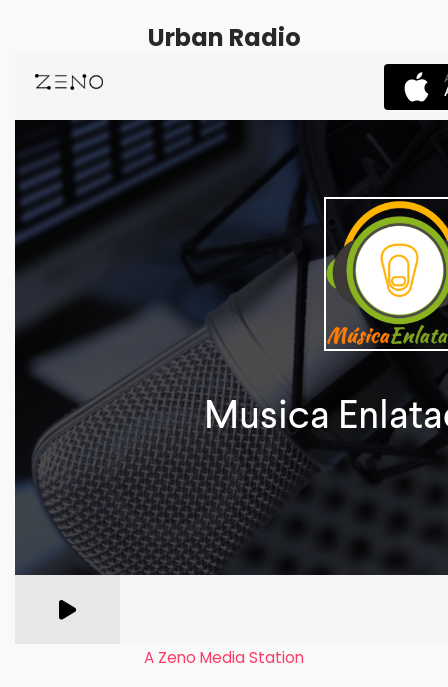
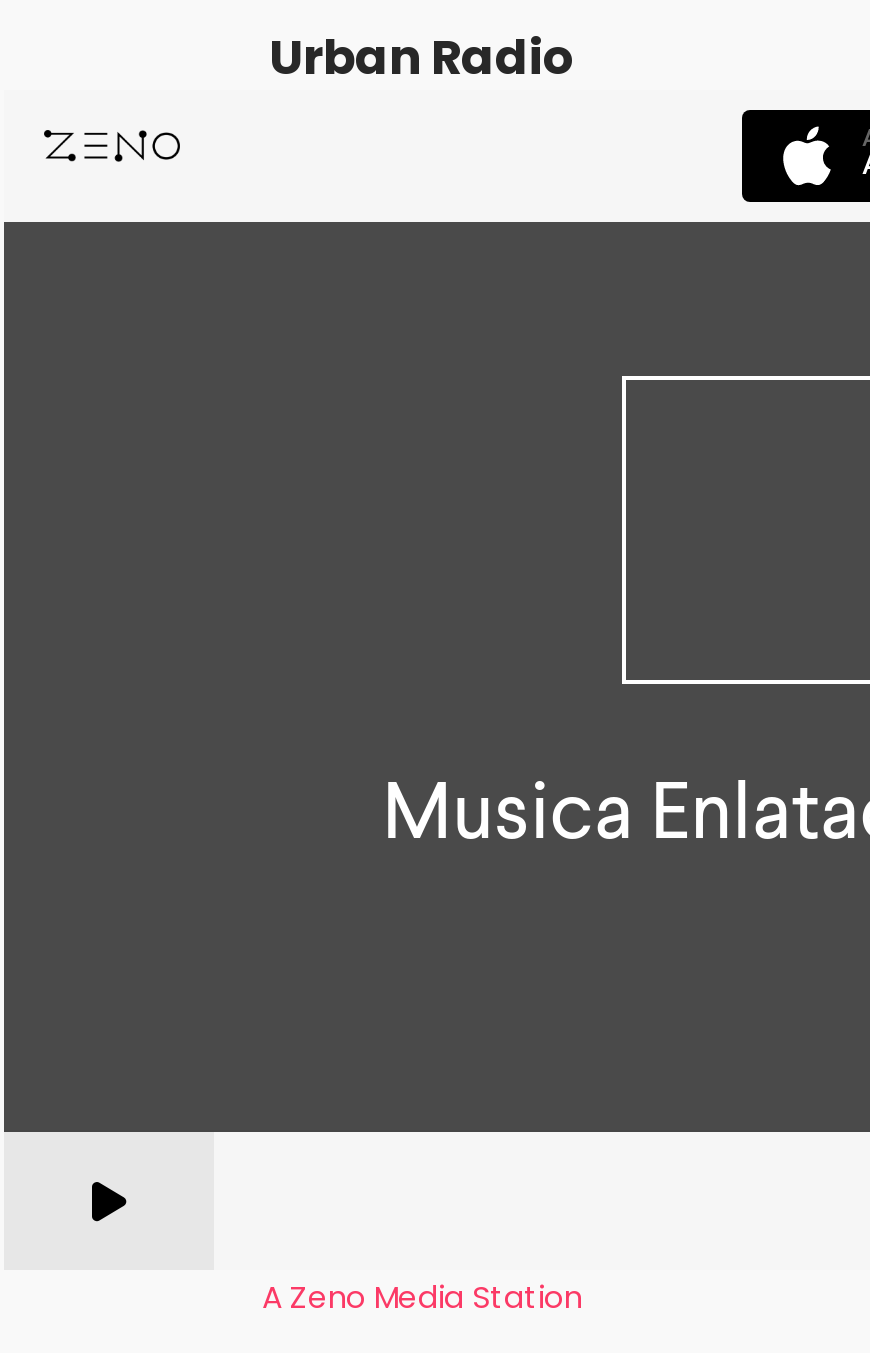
- [image]
